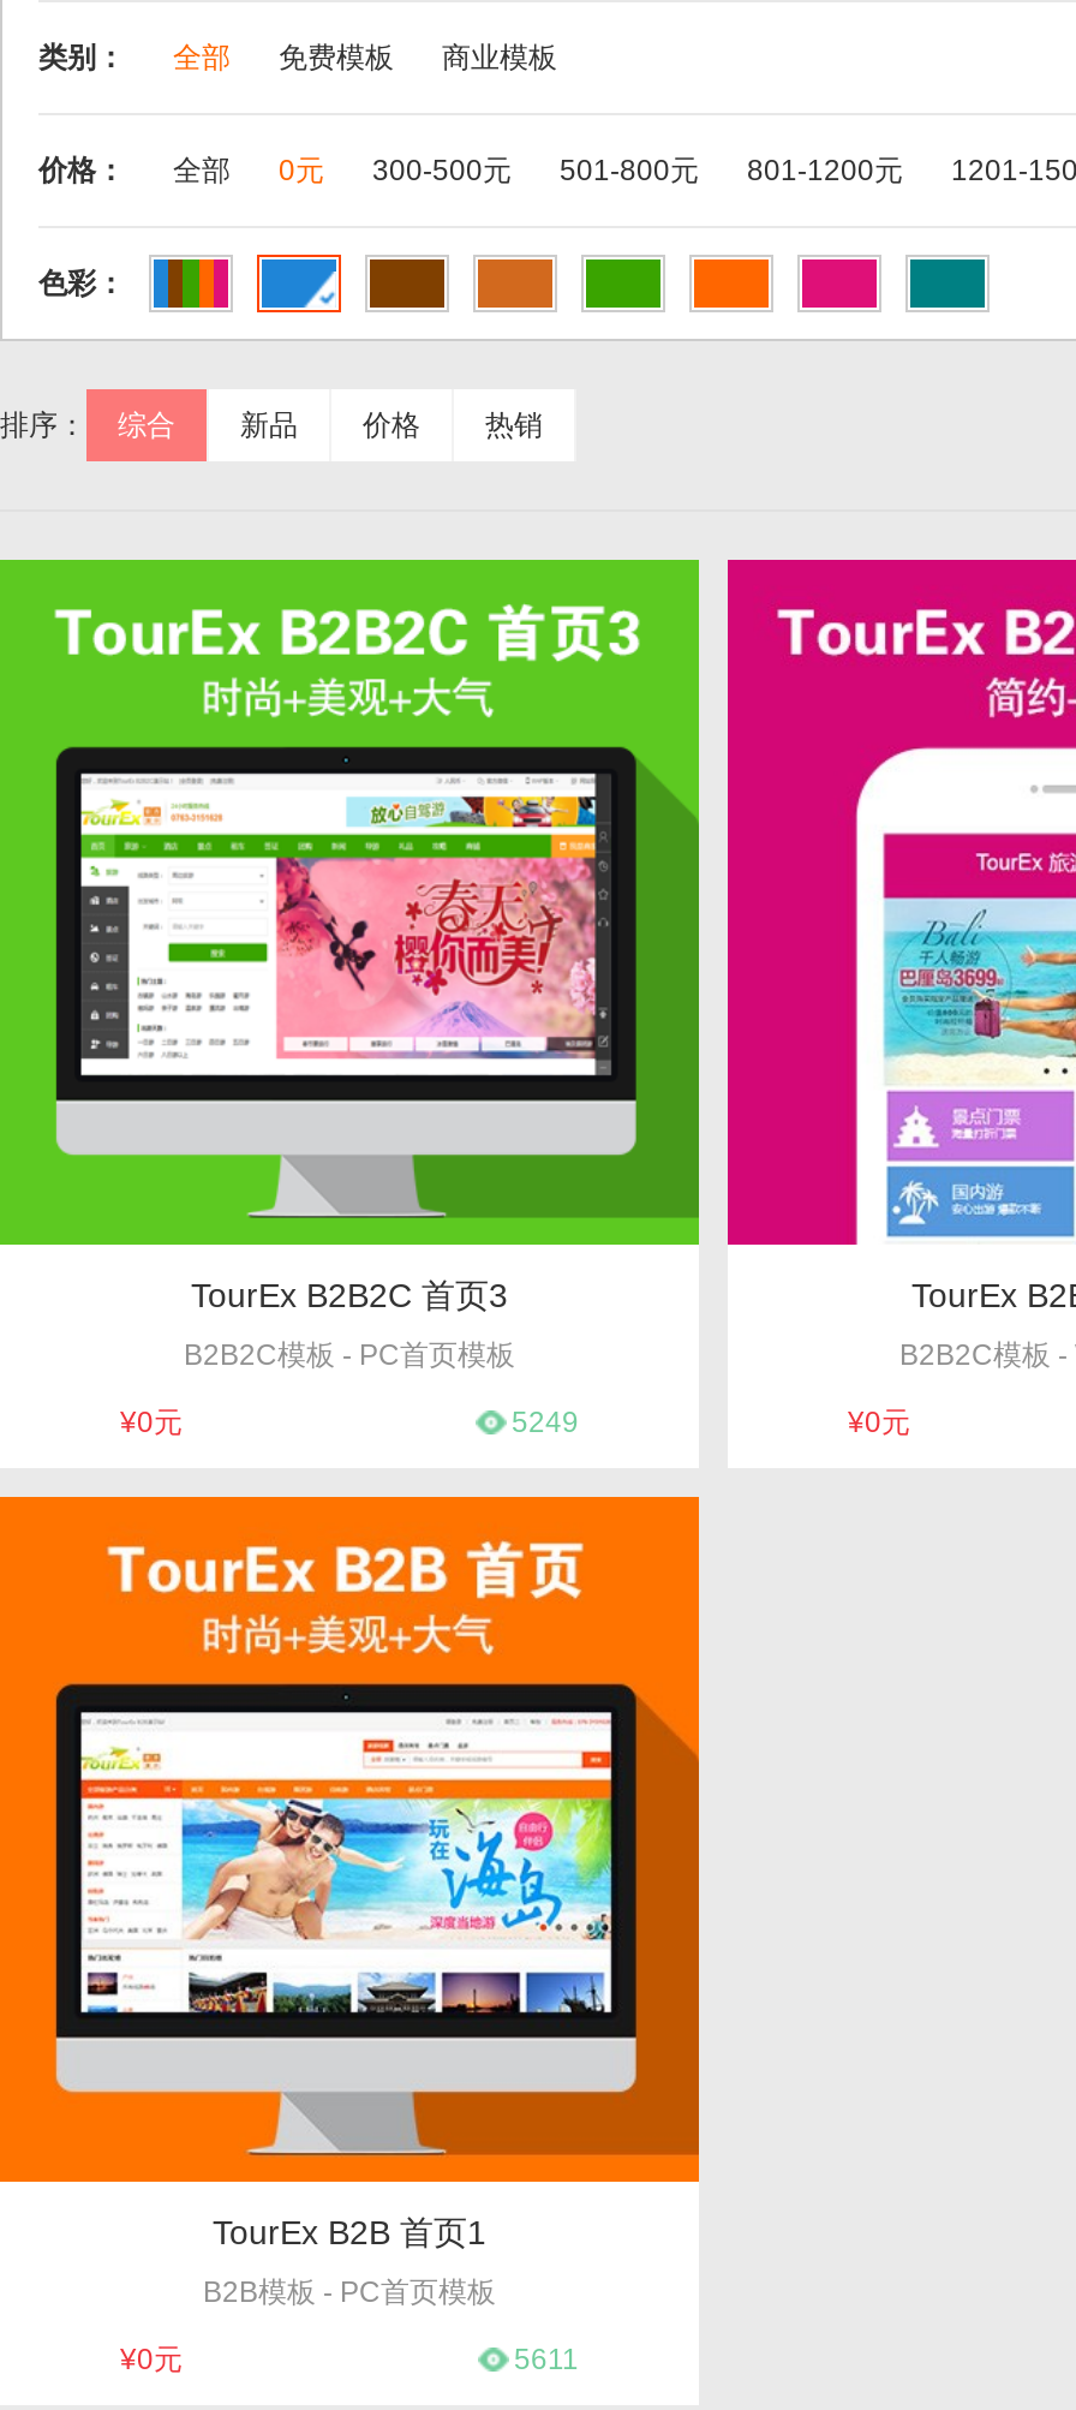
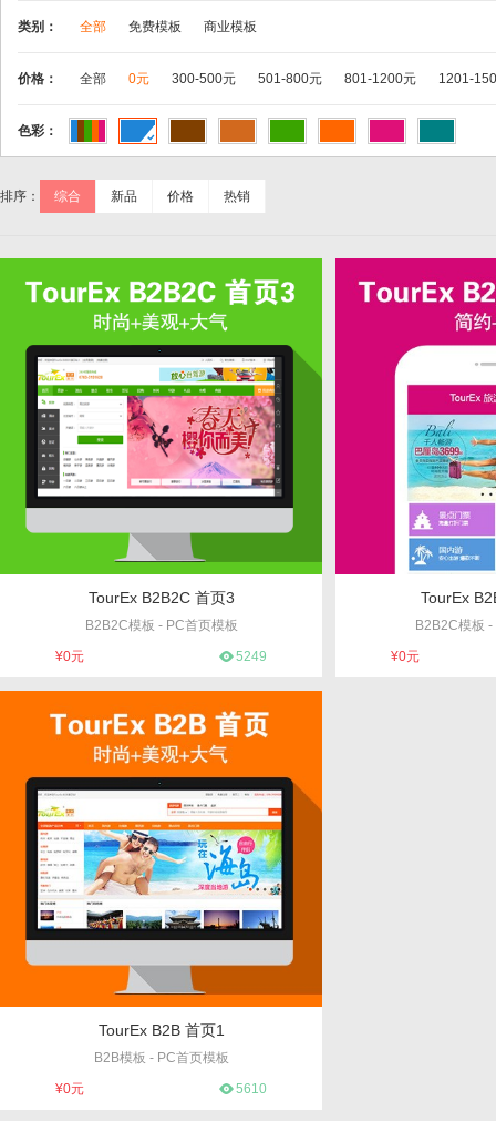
- 5611
+ 5610
